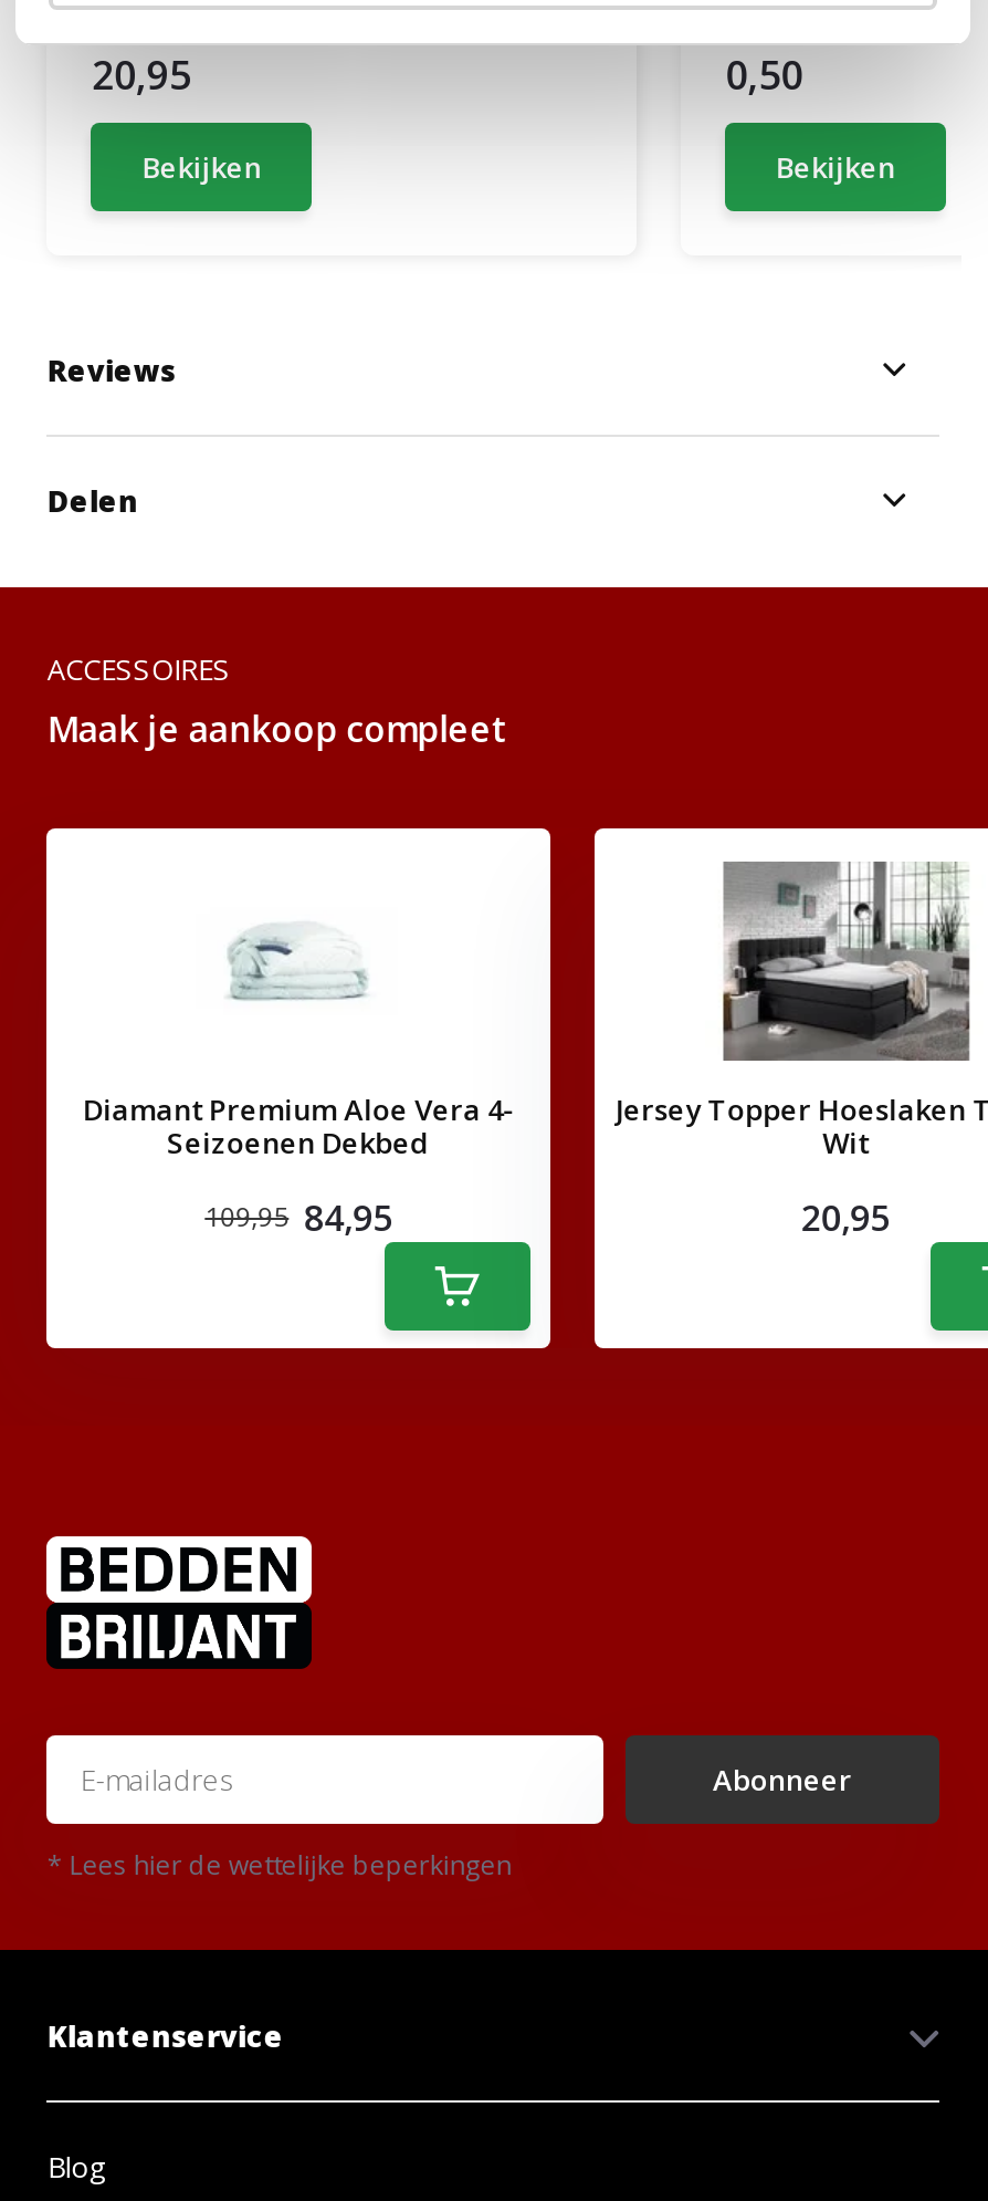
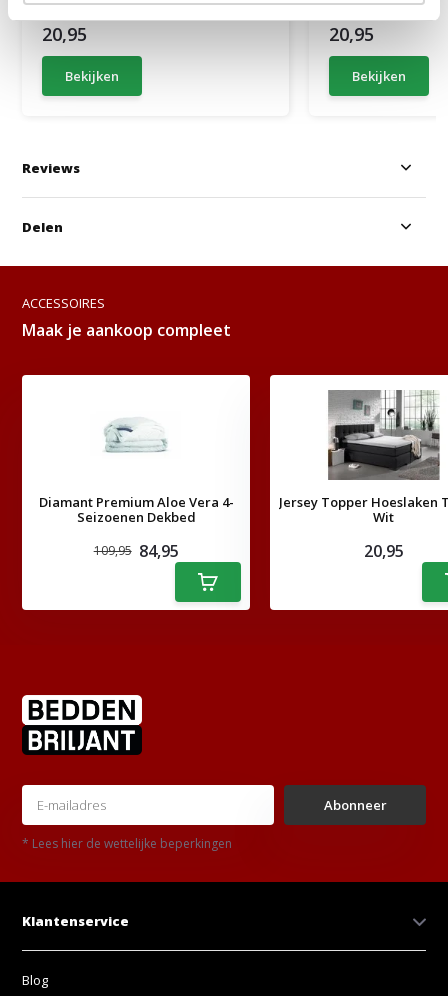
- 0,50
+ 20,95
